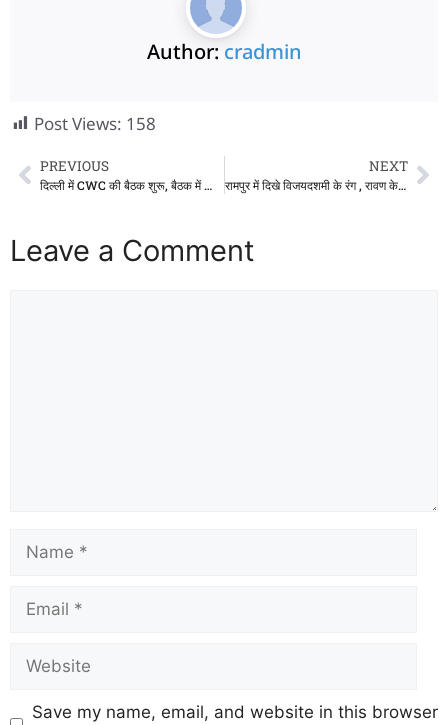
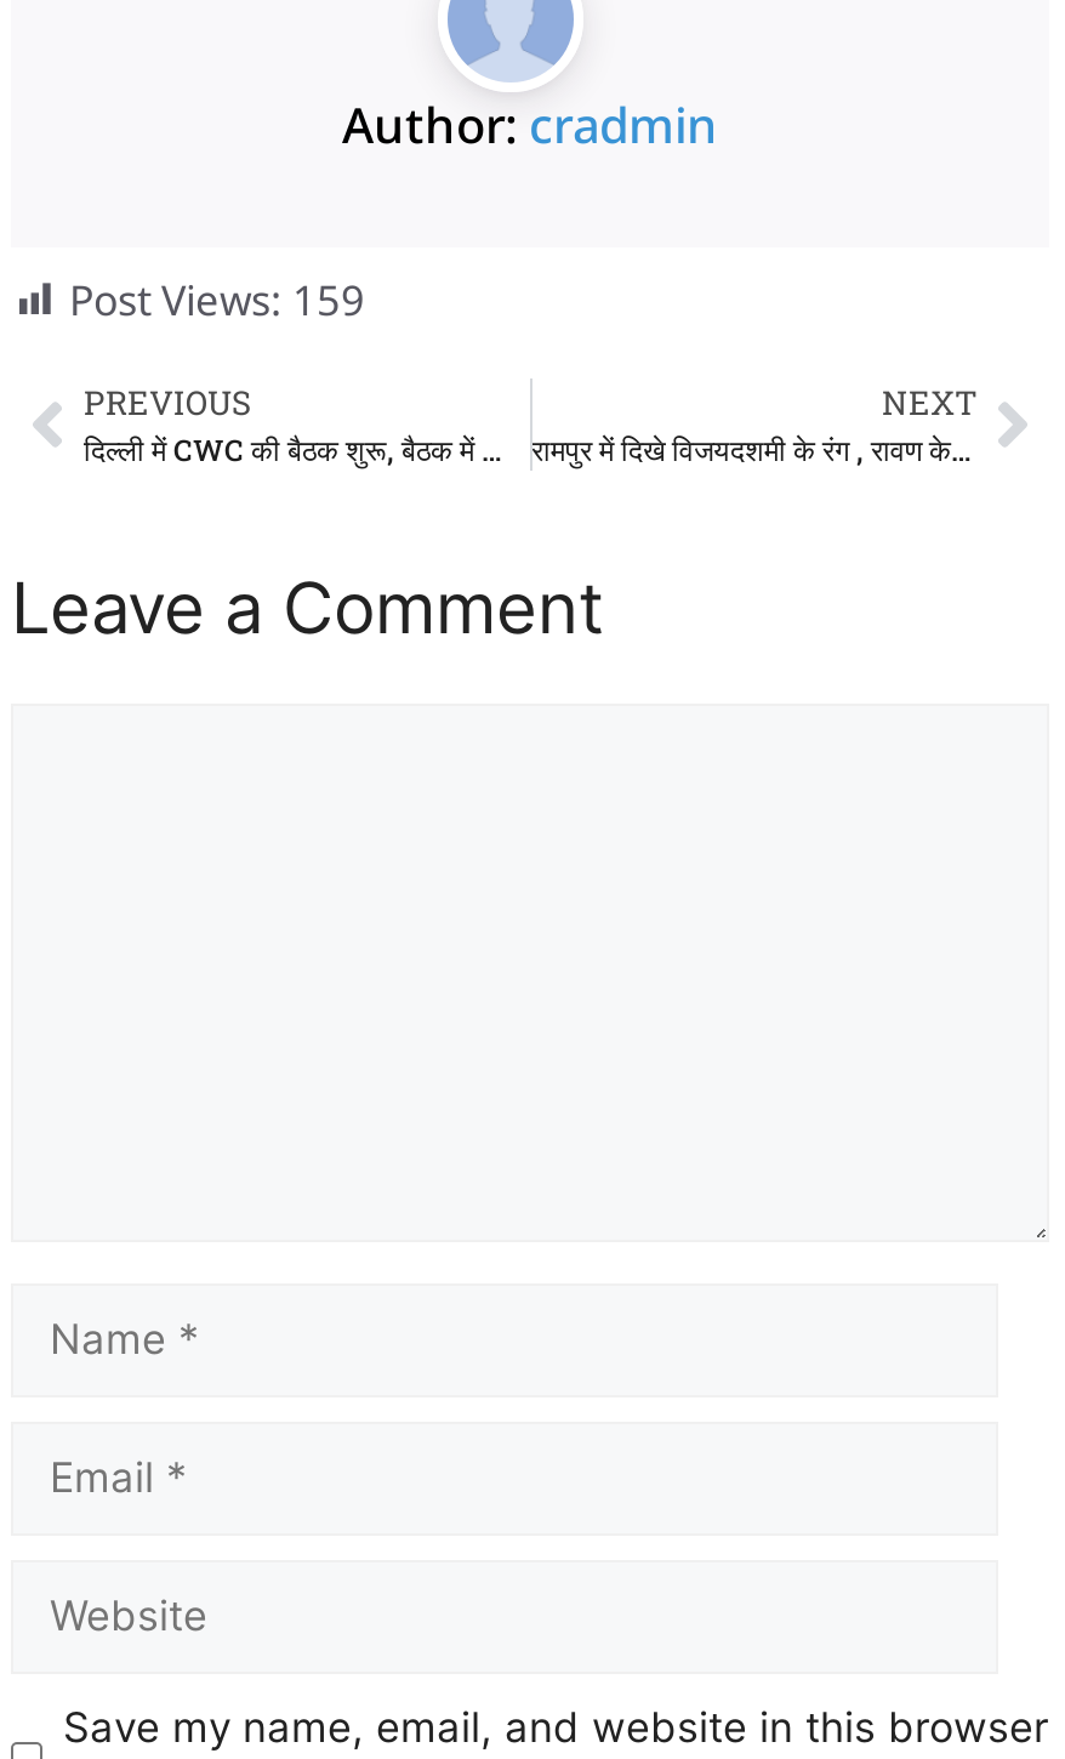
- Post Views: 158
+ Post Views: 159
